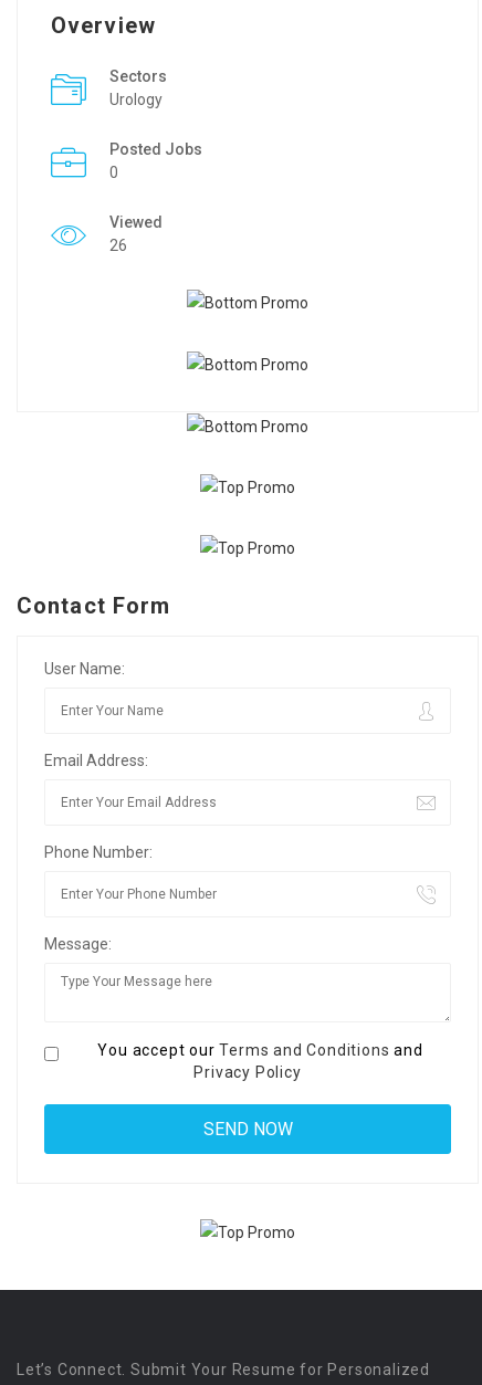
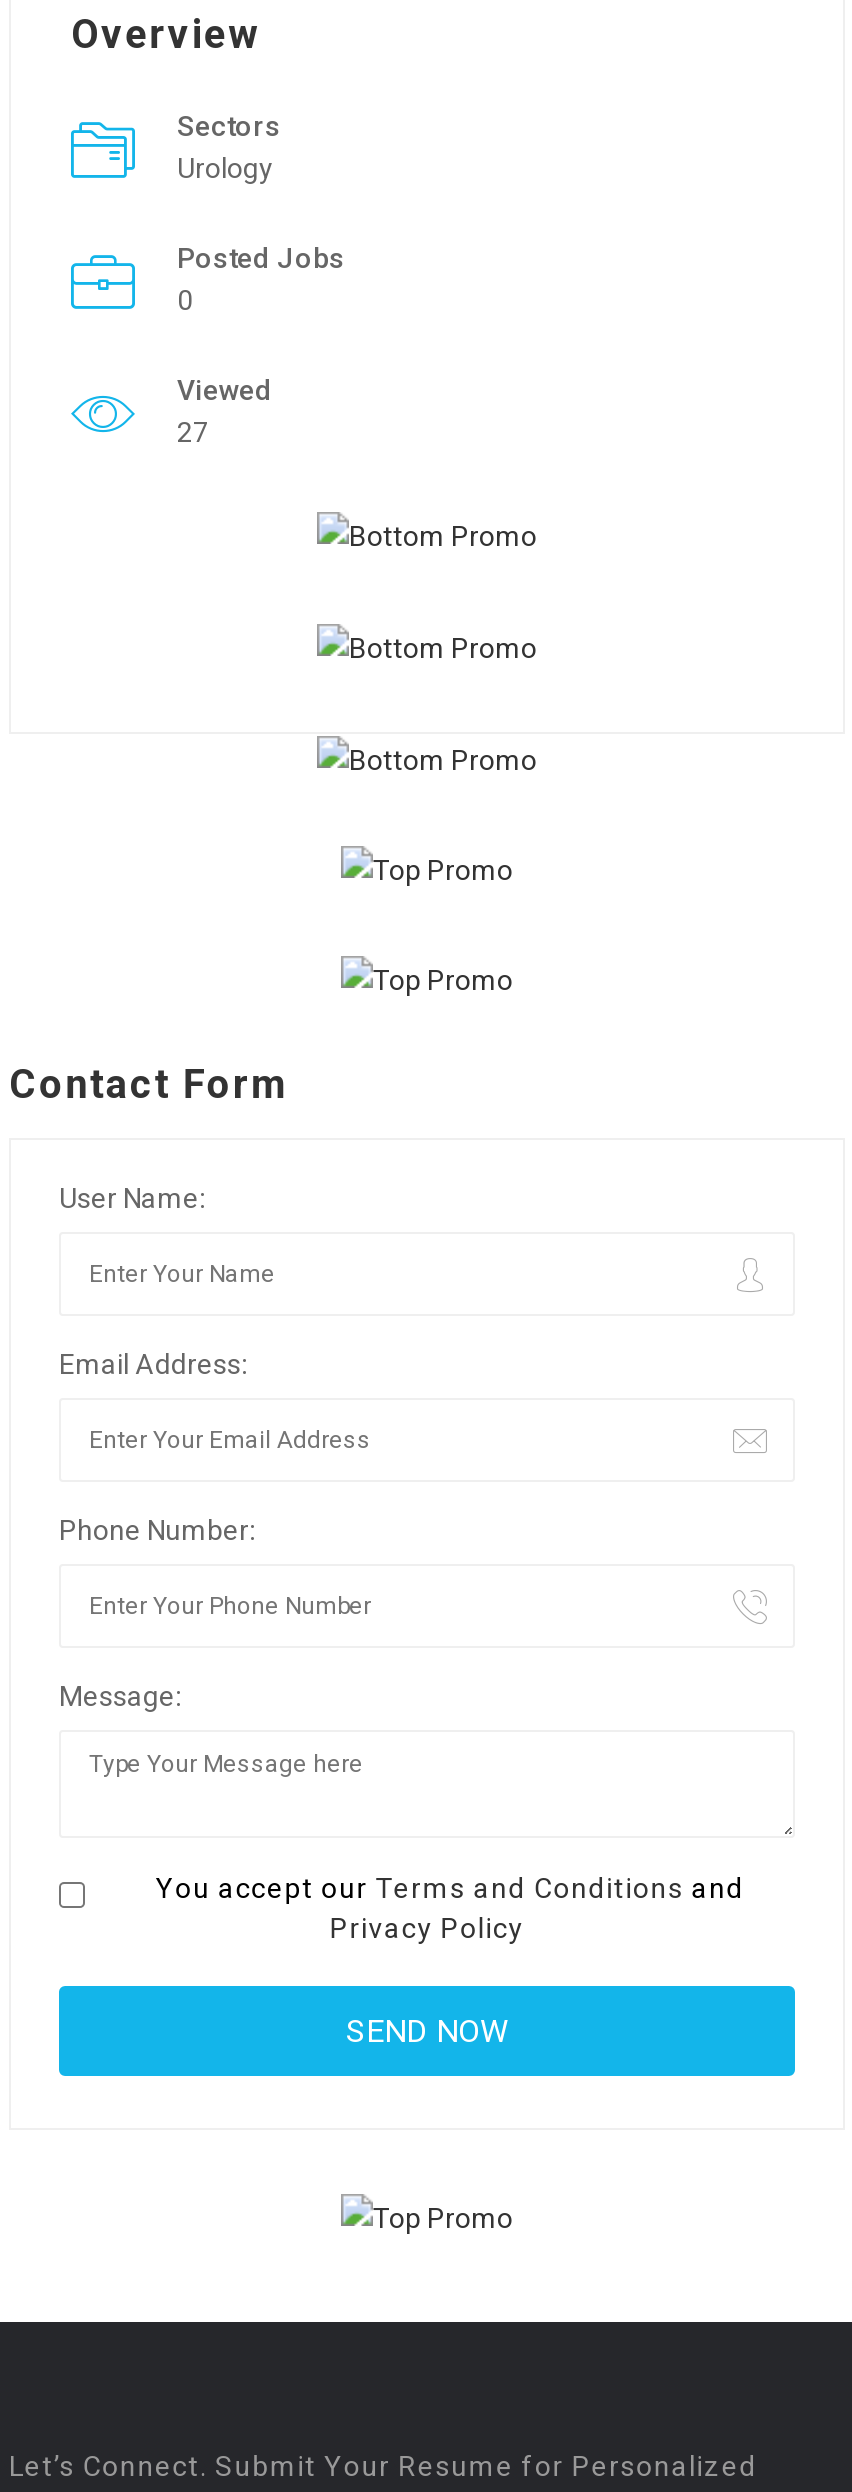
- 26
+ 27
